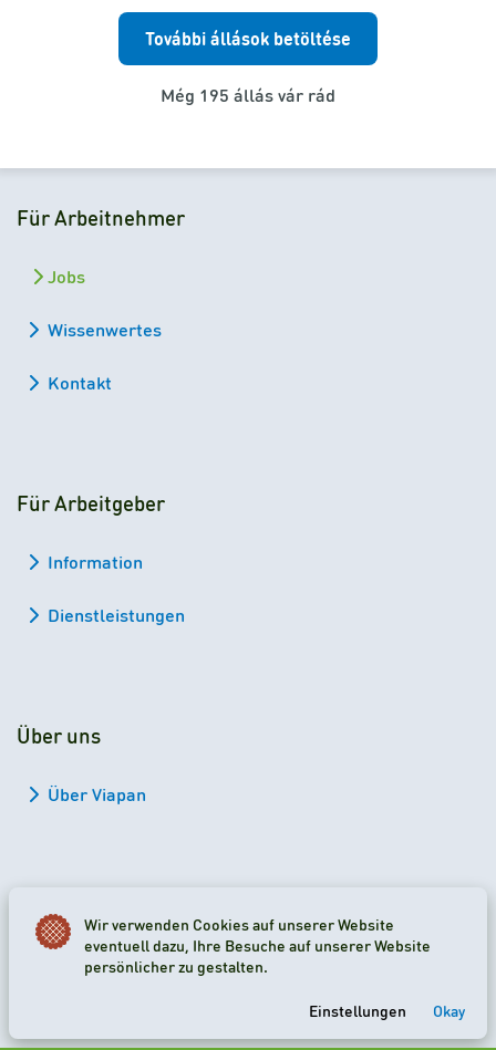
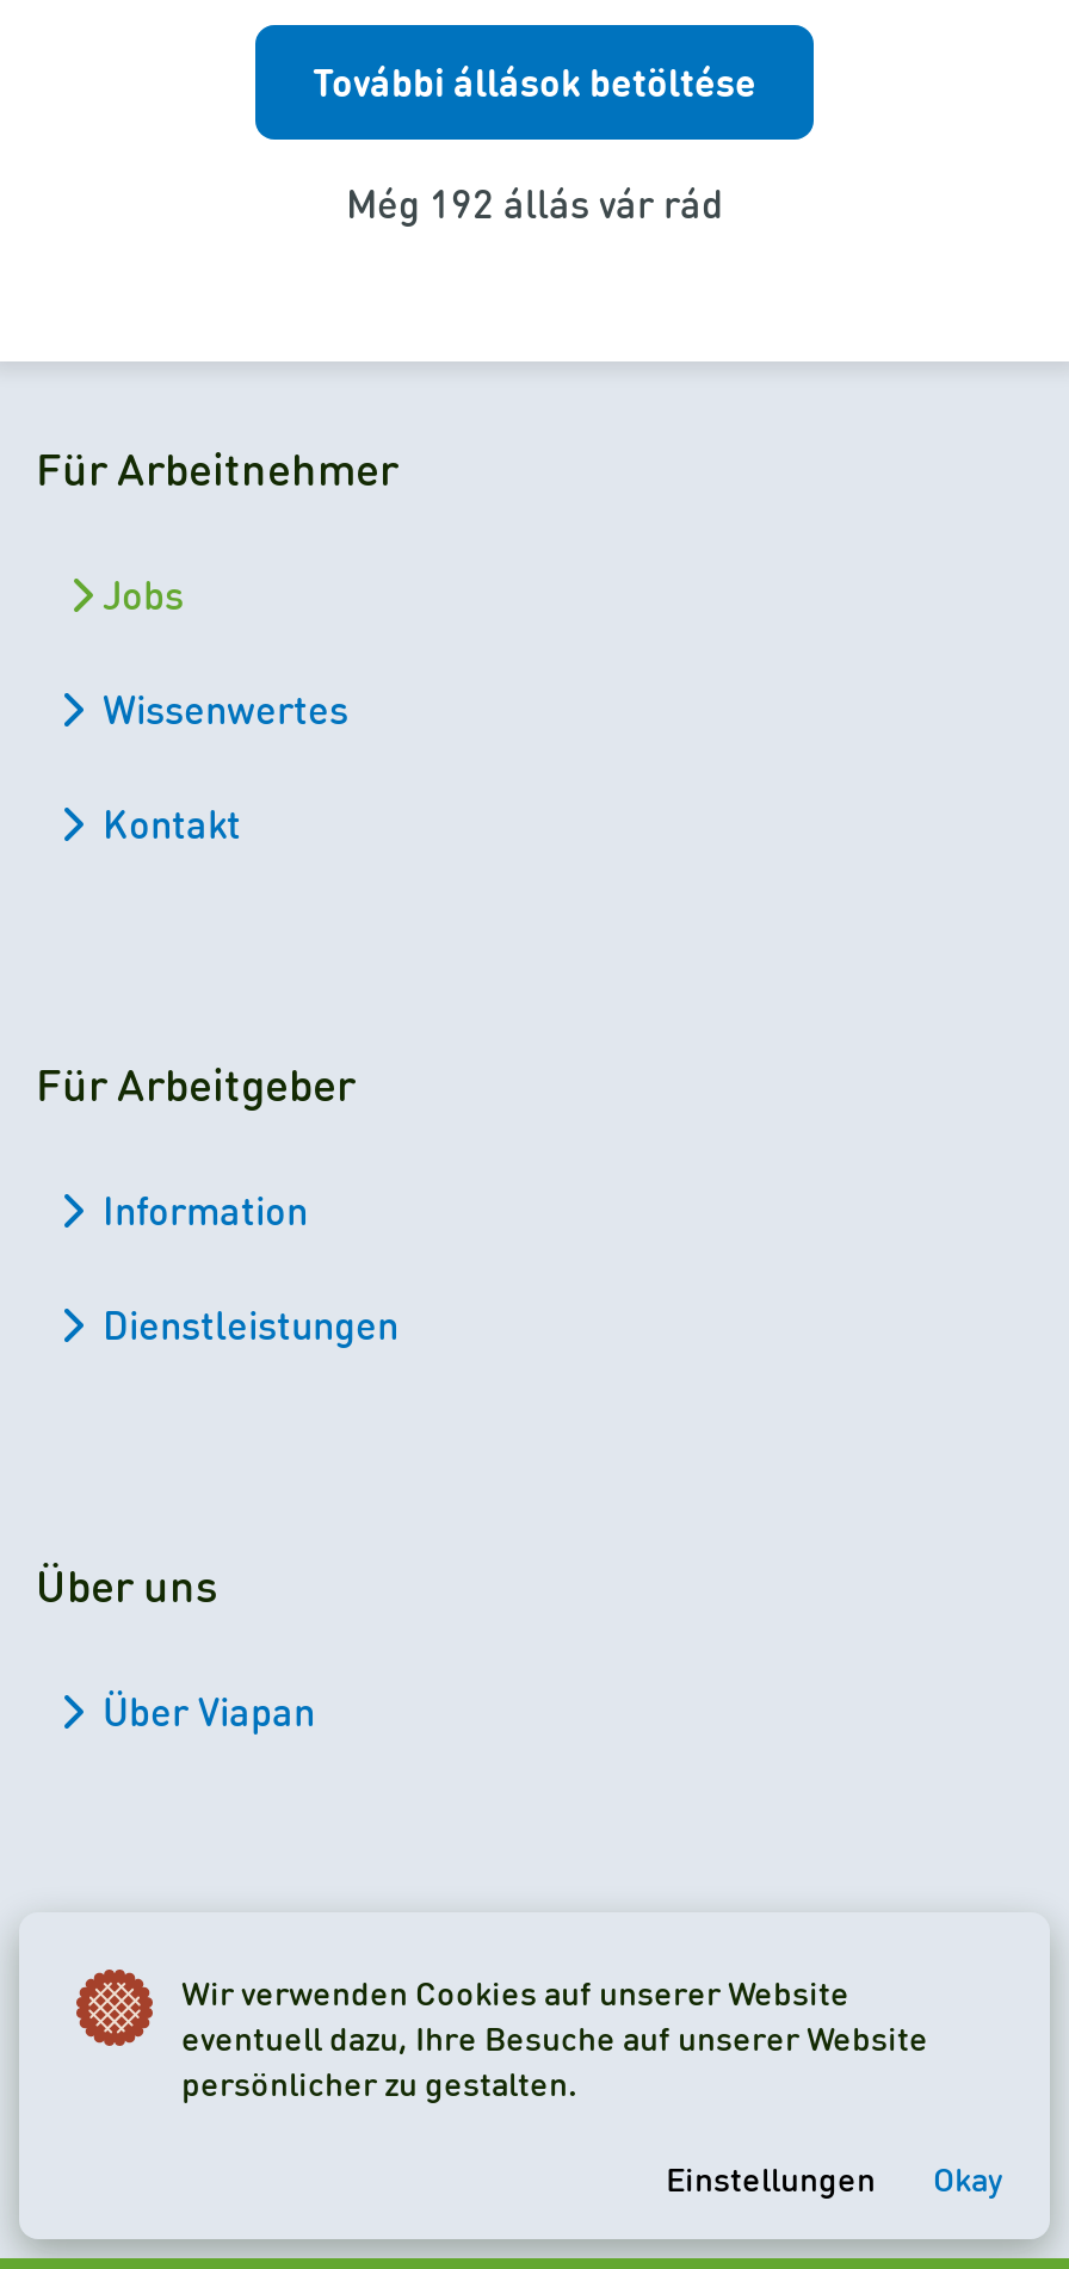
- Még 195 állás vár rád
+ Még 192 állás vár rád
